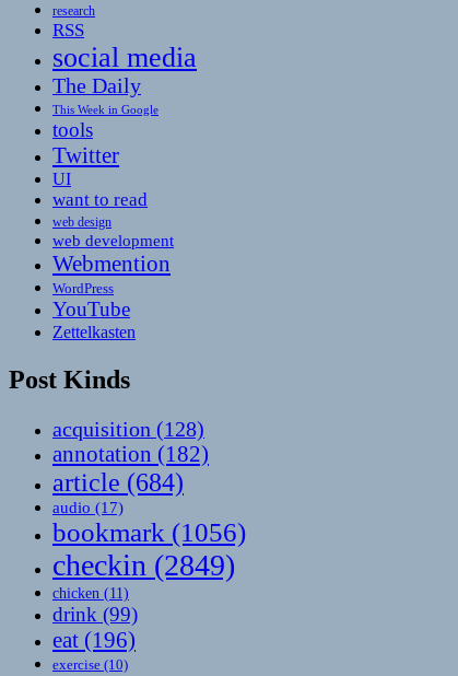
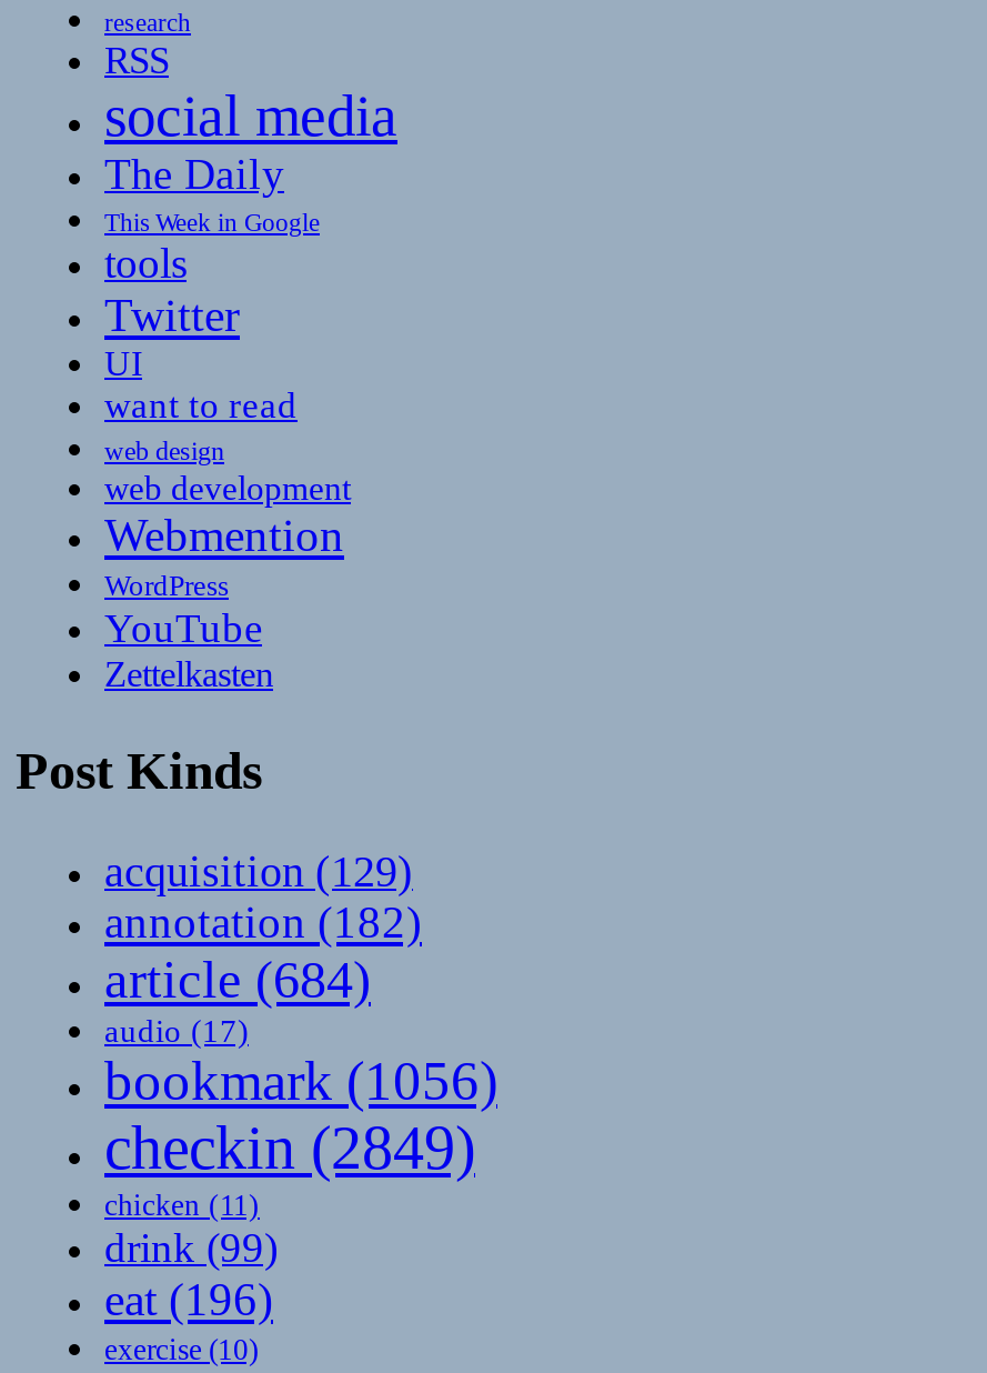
- acquisition (128)
+ acquisition (129)
